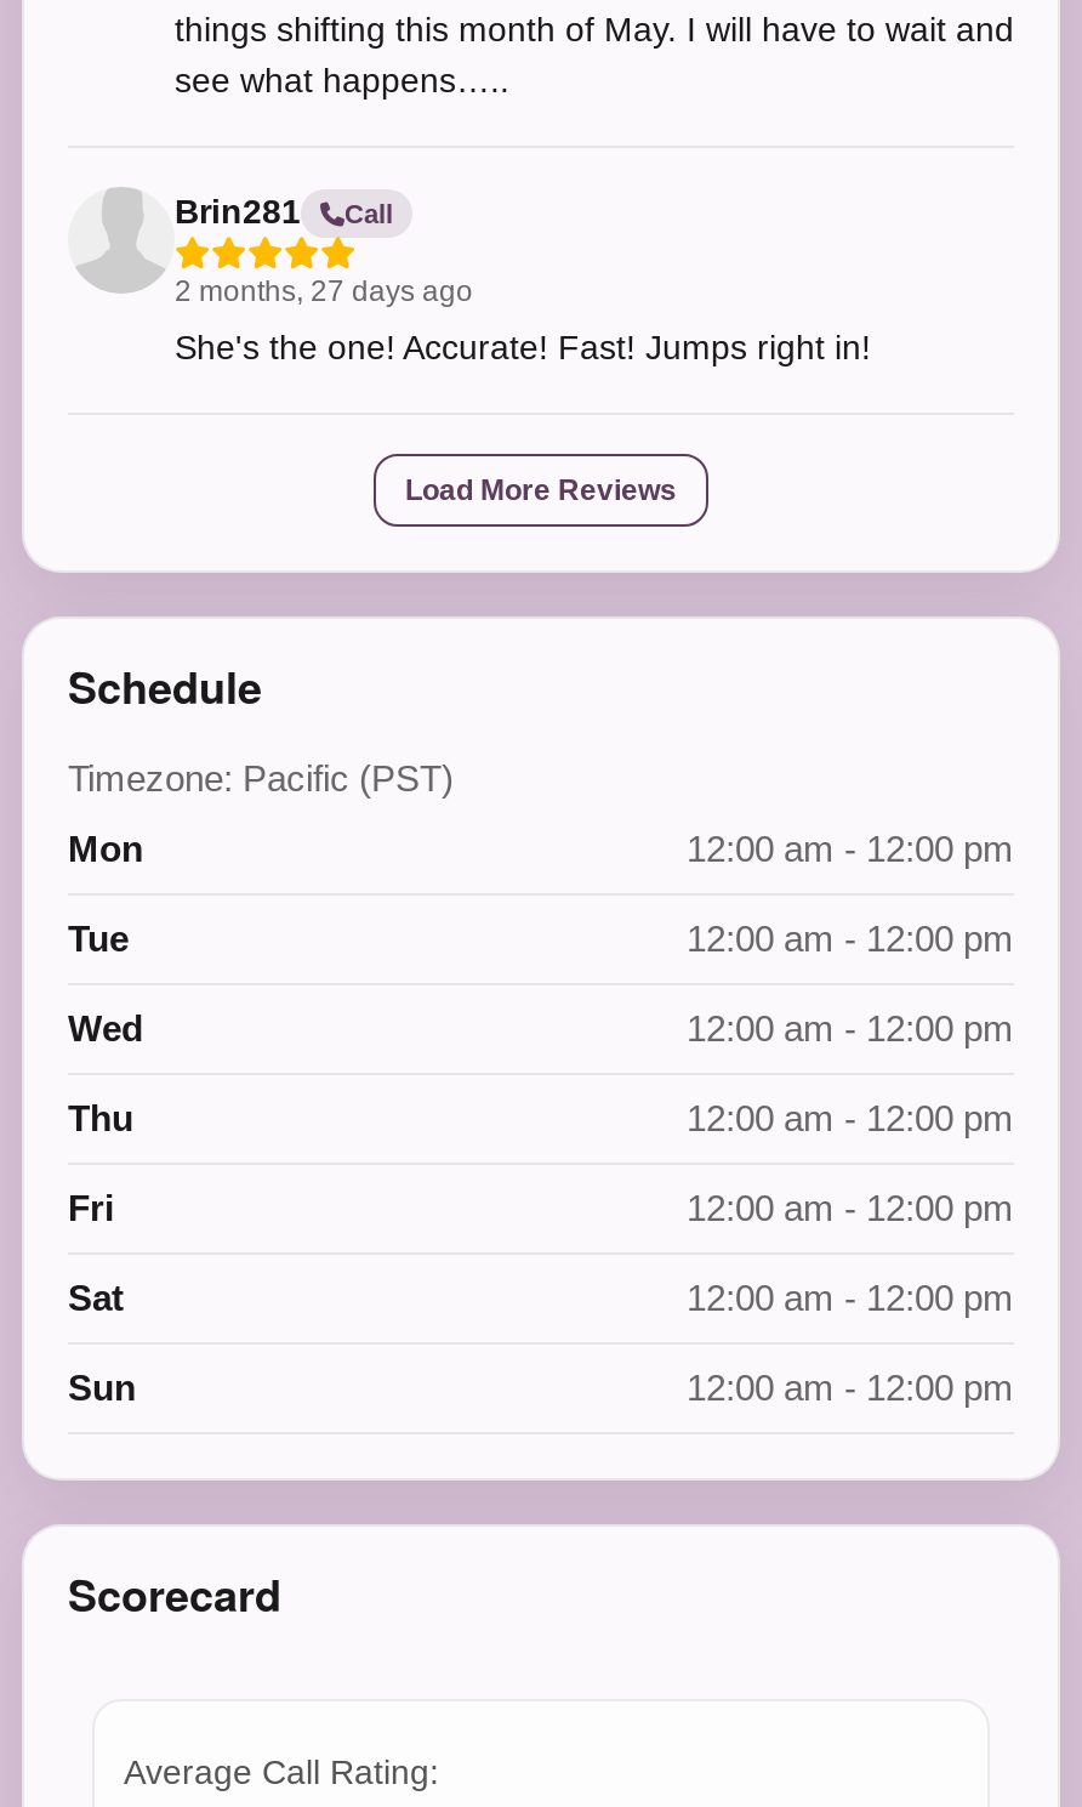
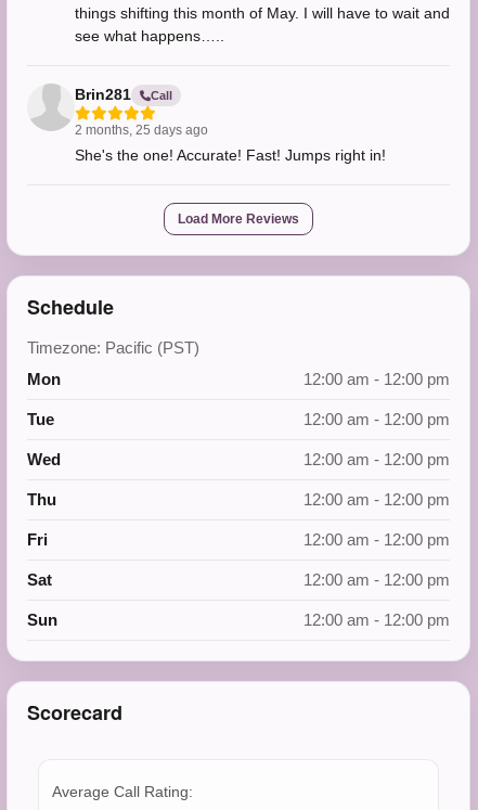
- 2 months, 27 days ago
+ 2 months, 25 days ago
